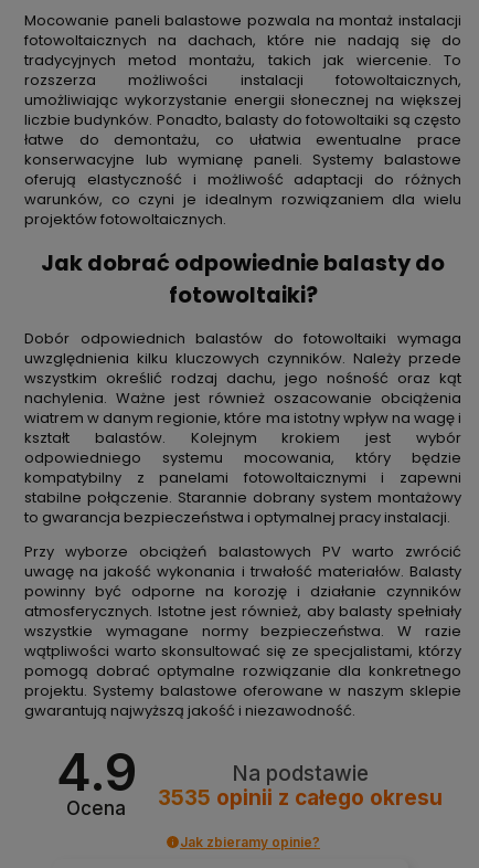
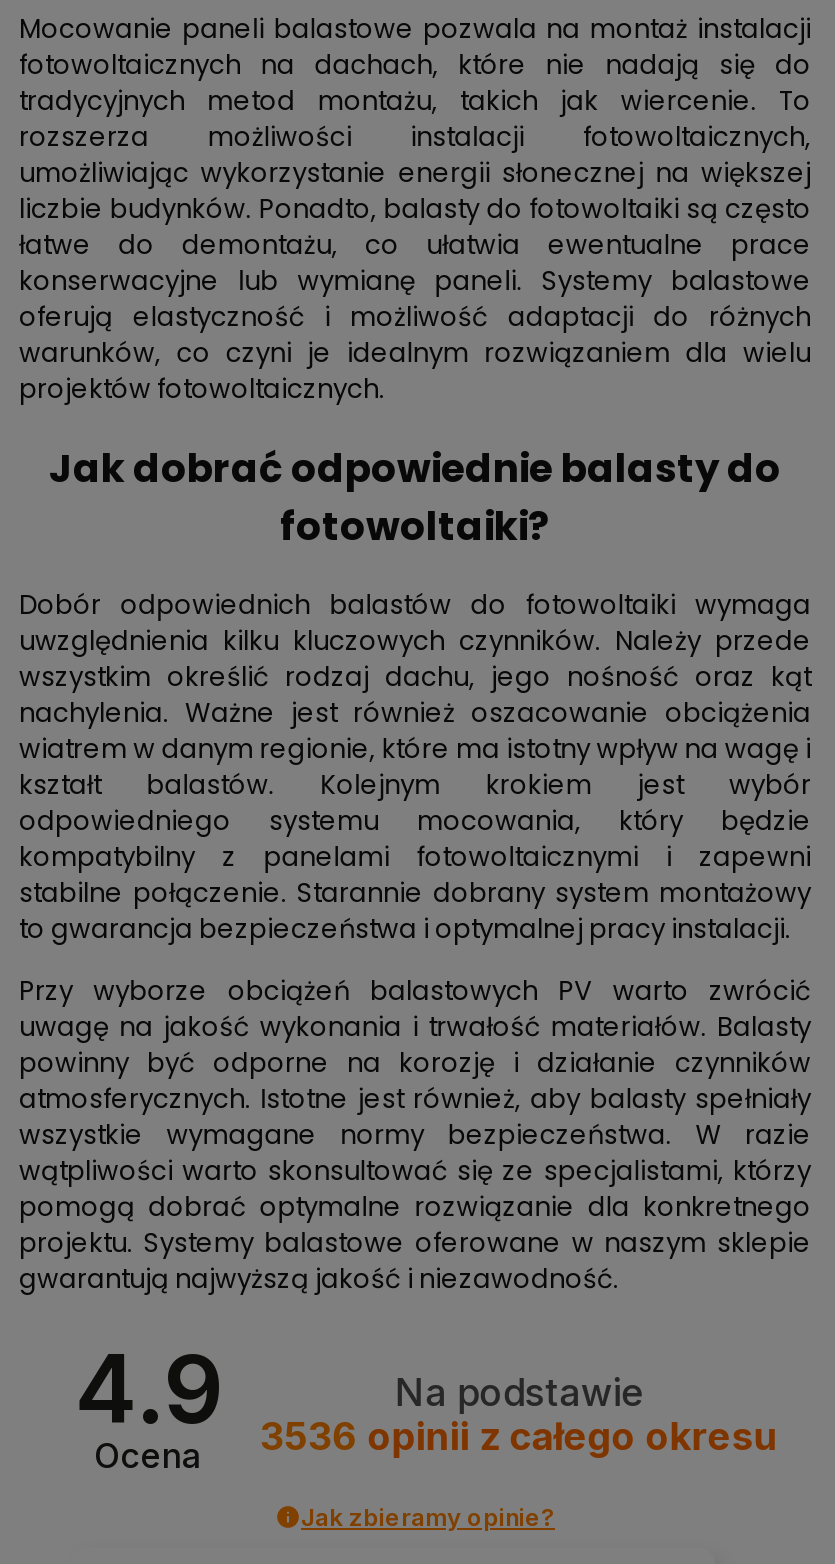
- 3535 opinii z całego okresu
+ 3536 opinii z całego okresu
